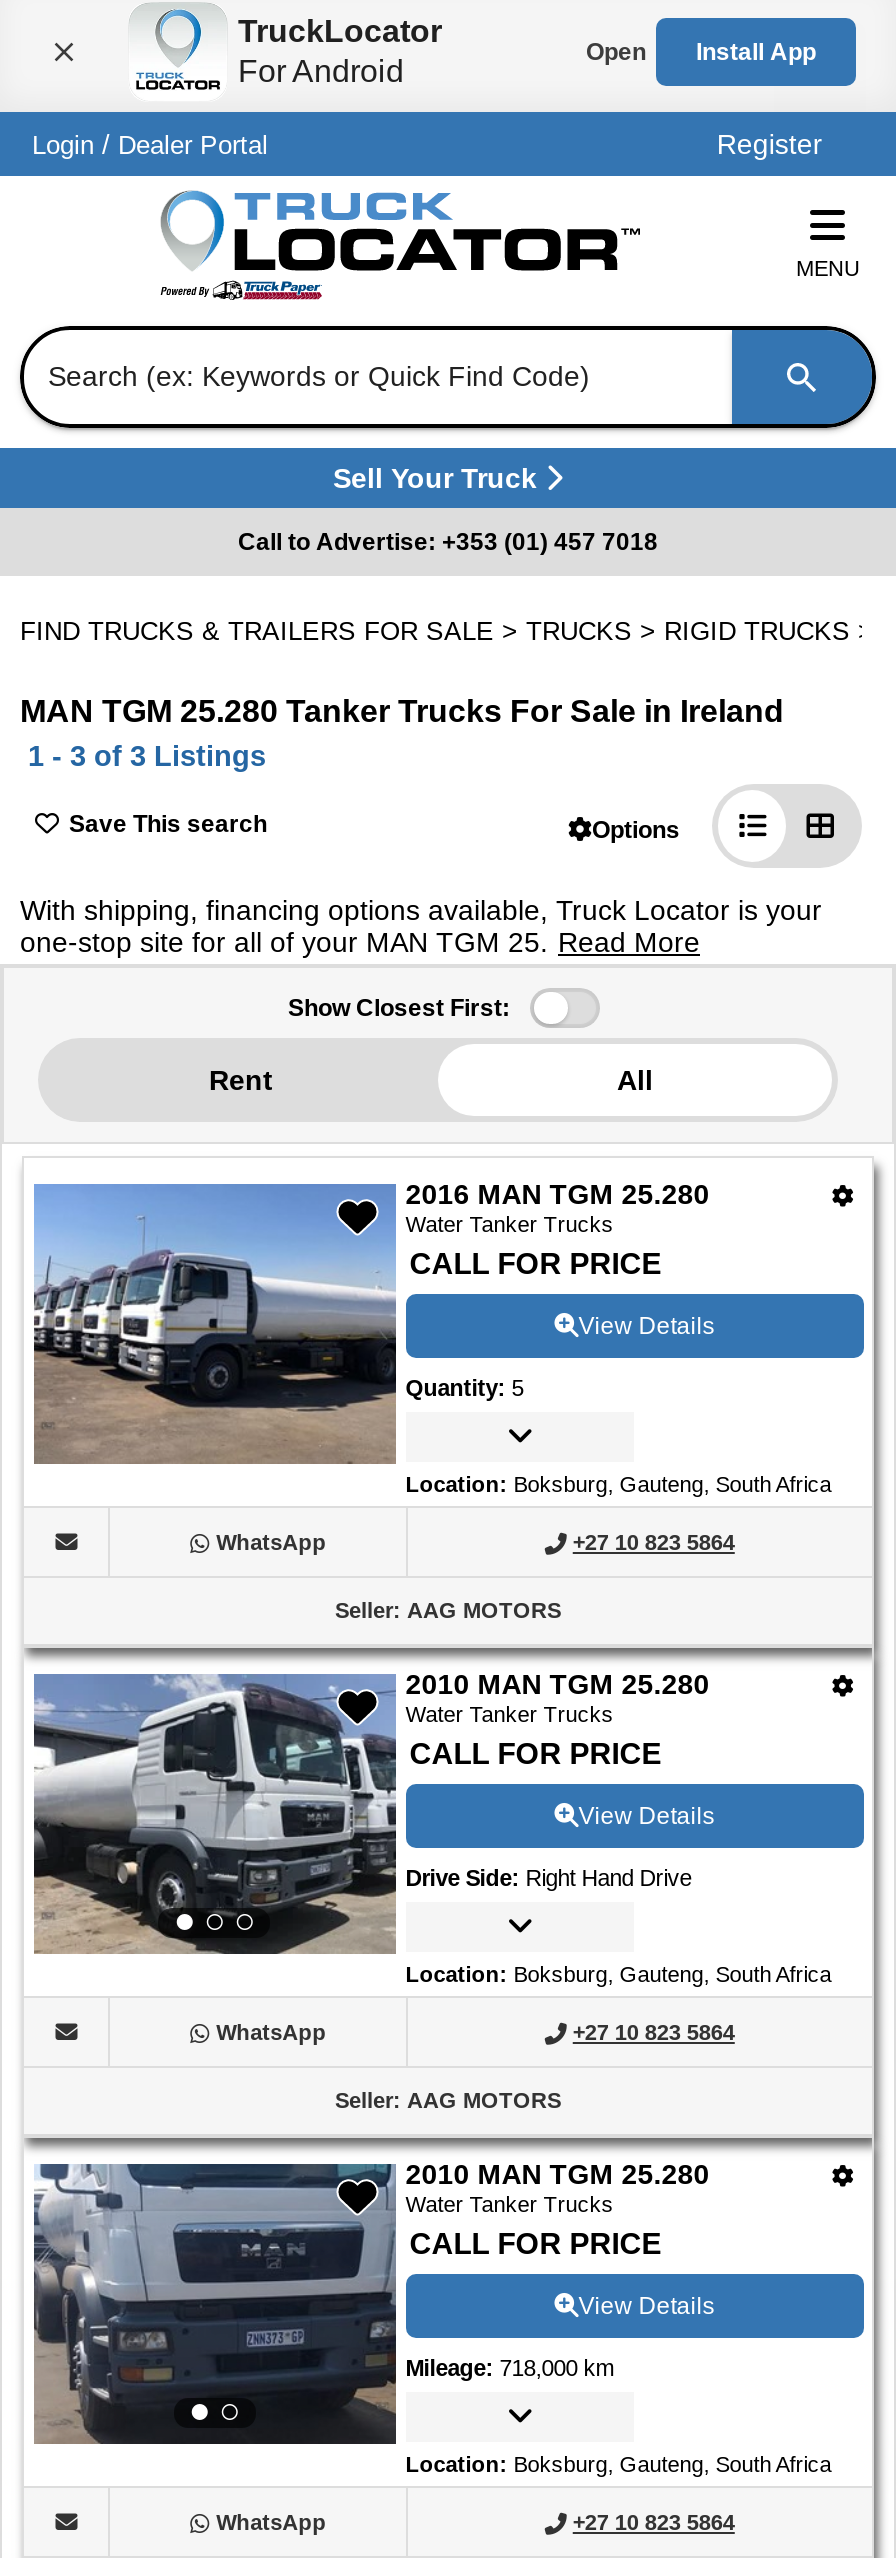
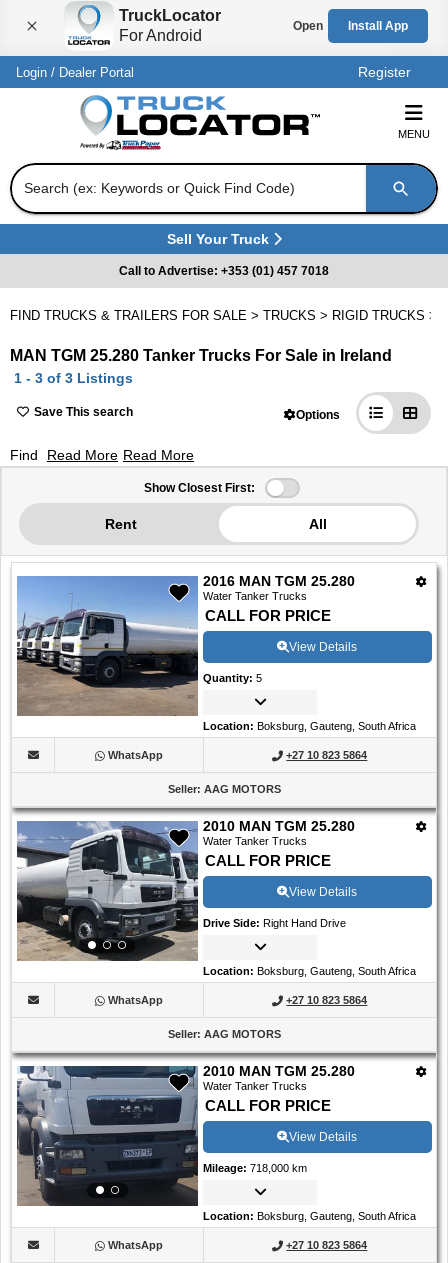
- With shipping, financing options available, Truck Locator is your
- one-stop site for all of your MAN TGM 25. Read More
+ Find Read More Read More
